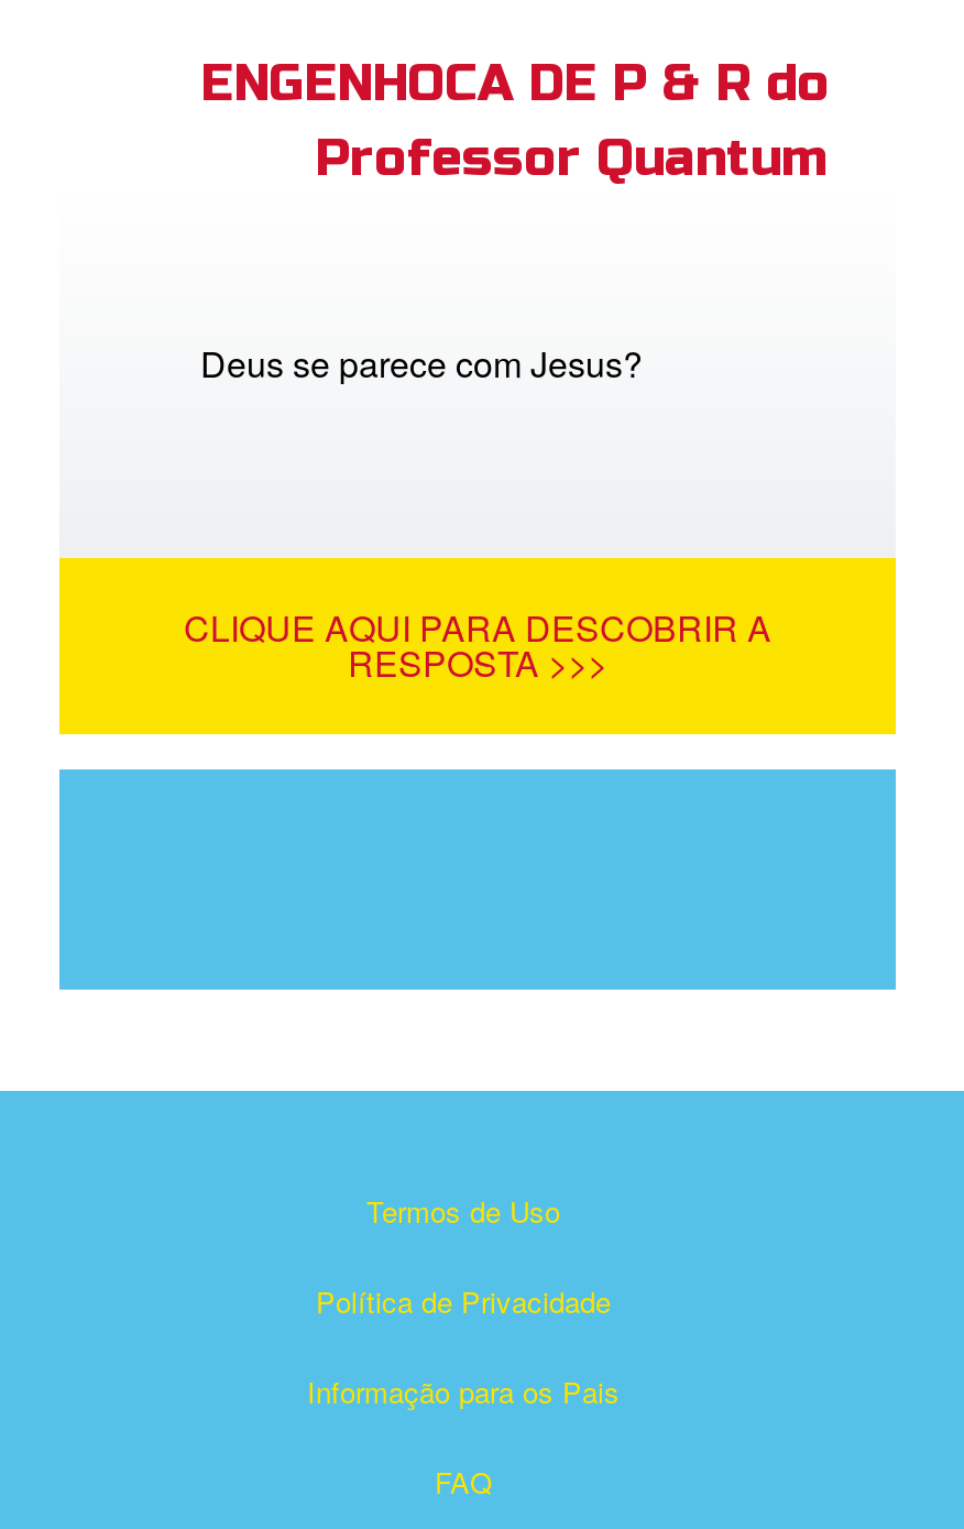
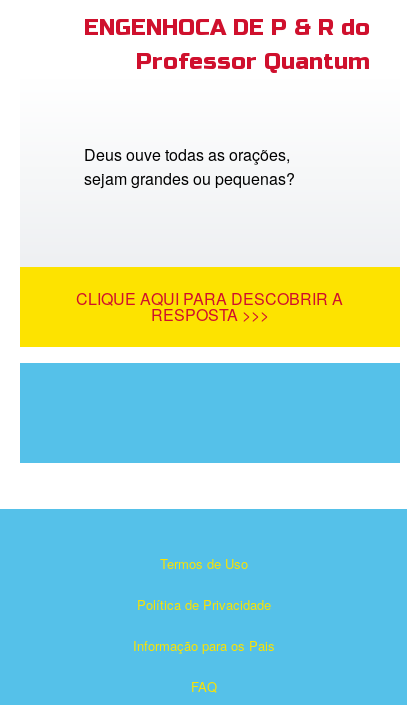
- Deus se parece com Jesus?
+ Deus ouve todas as orações,
+ sejam grandes ou pequenas?
